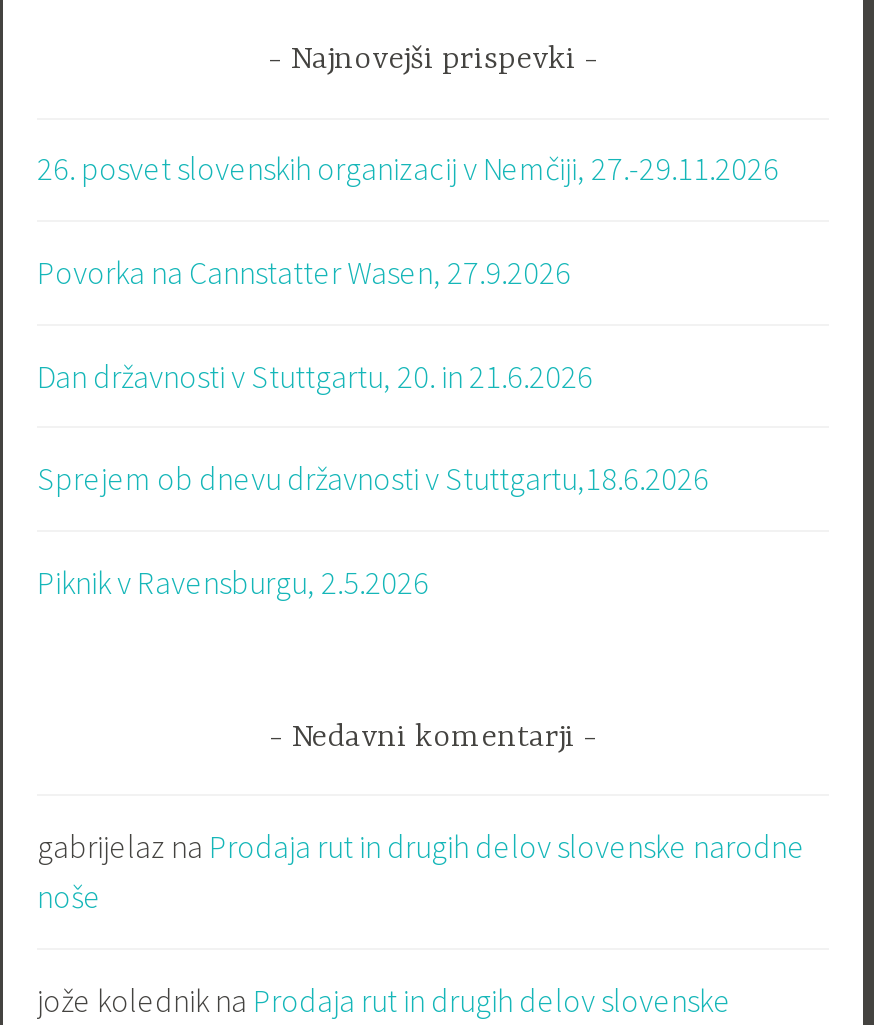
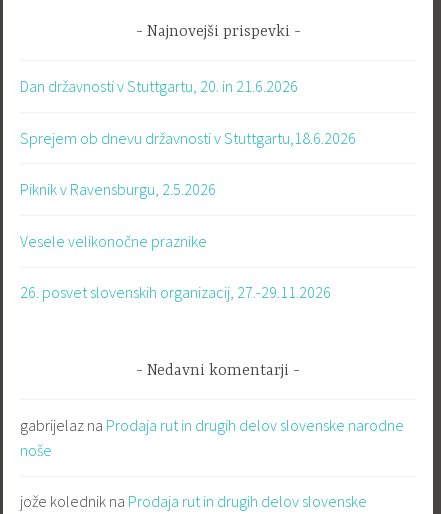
- 26. posvet slovenskih organizacij v Nemčiji, 27.-29.11.2026
- Povorka na Cannstatter Wasen, 27.9.2026

moved up: Dan državnosti v Stuttgartu, 20. in 21.6.2026 | Sprejem ob dnevu državnosti v Stuttgartu,18.6.2026 | Piknik v Ravensburgu, 2.5.2026

+ Vesele velikonočne praznike
+ 26. posvet slovenskih organizacij, 27.-29.11.2026
